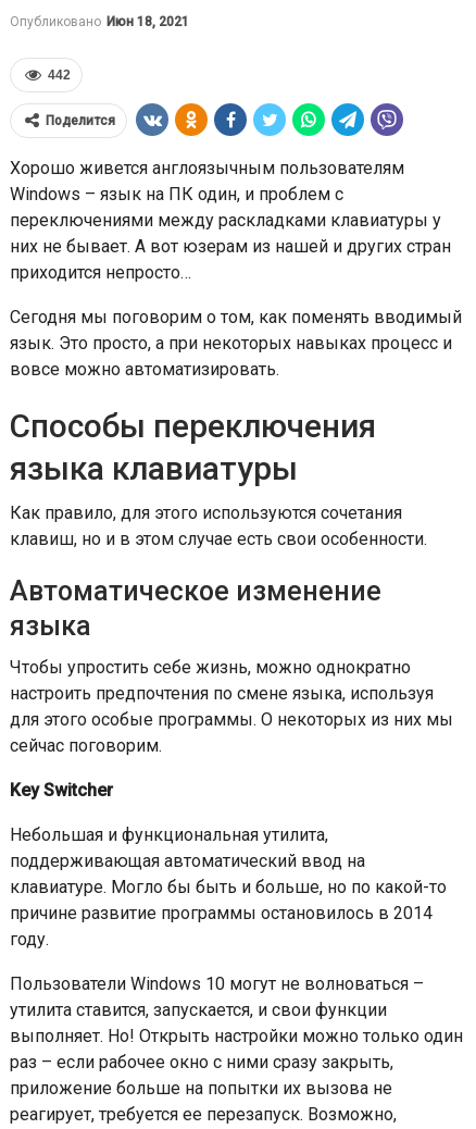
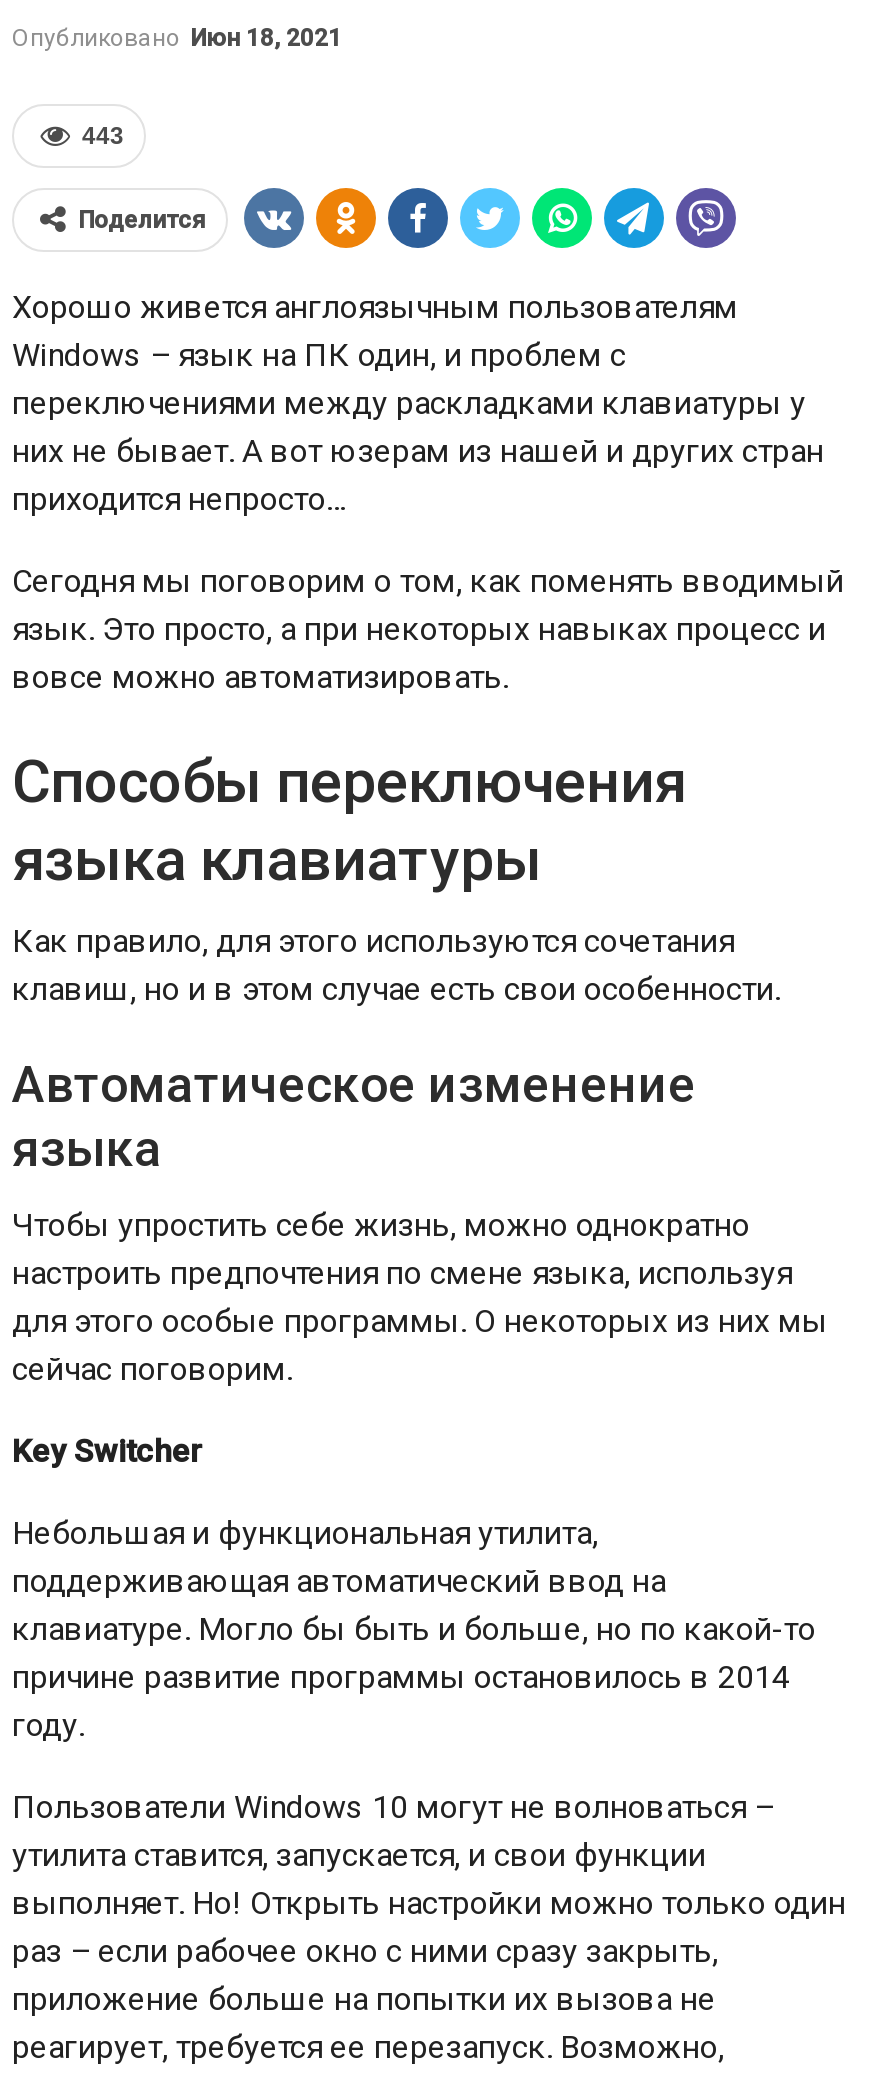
- 442
+ 443
